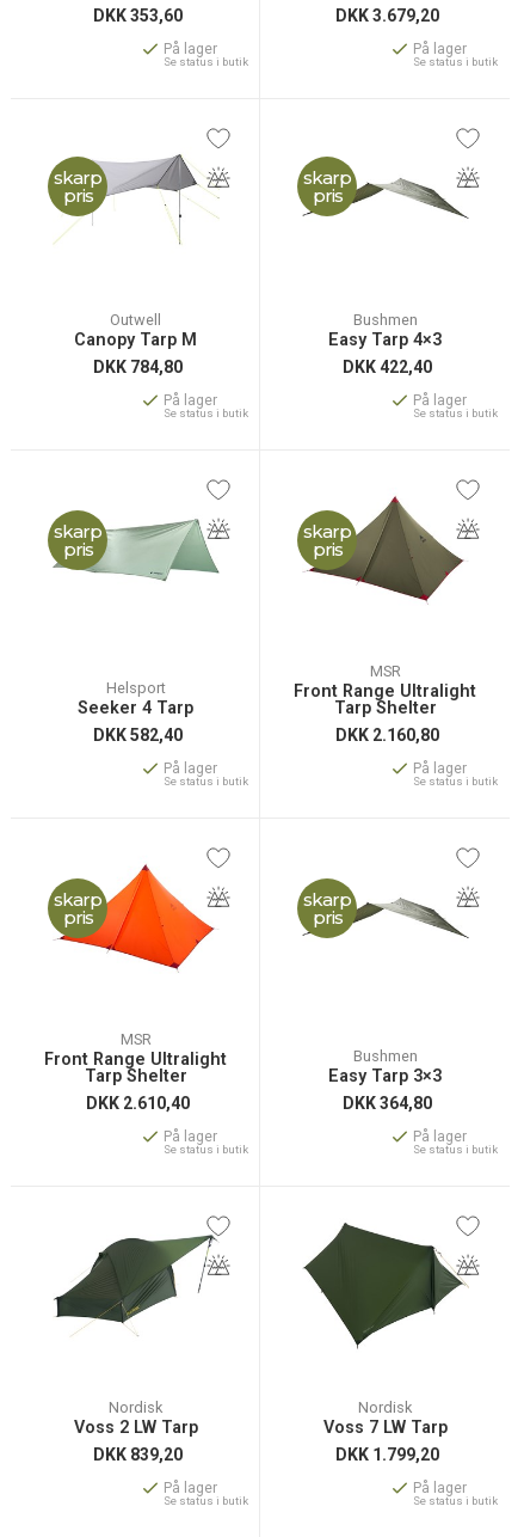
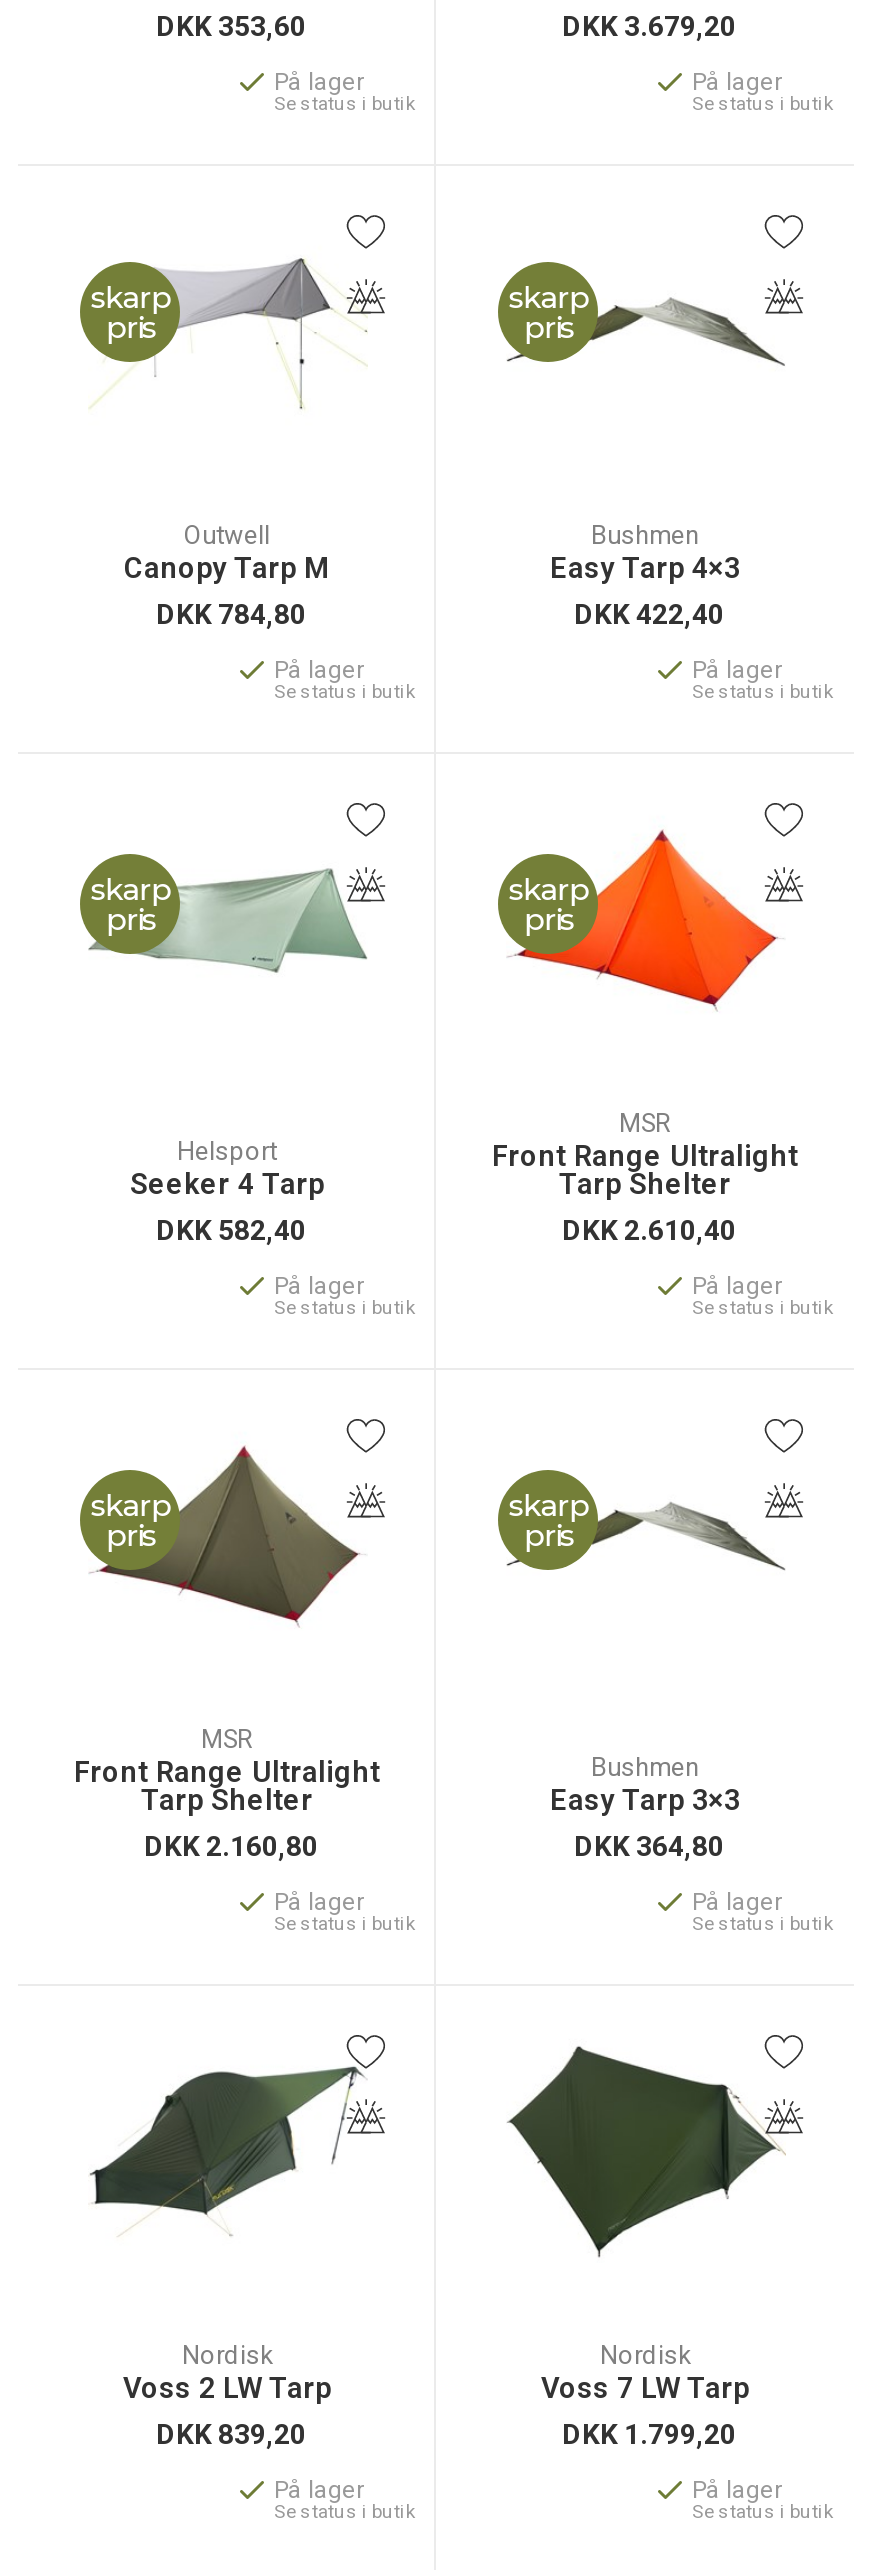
moved down: [image]

- DKK 2.160,80
+ DKK 2.610,40

moved up: [image]

- DKK 2.610,40
+ DKK 2.160,80
